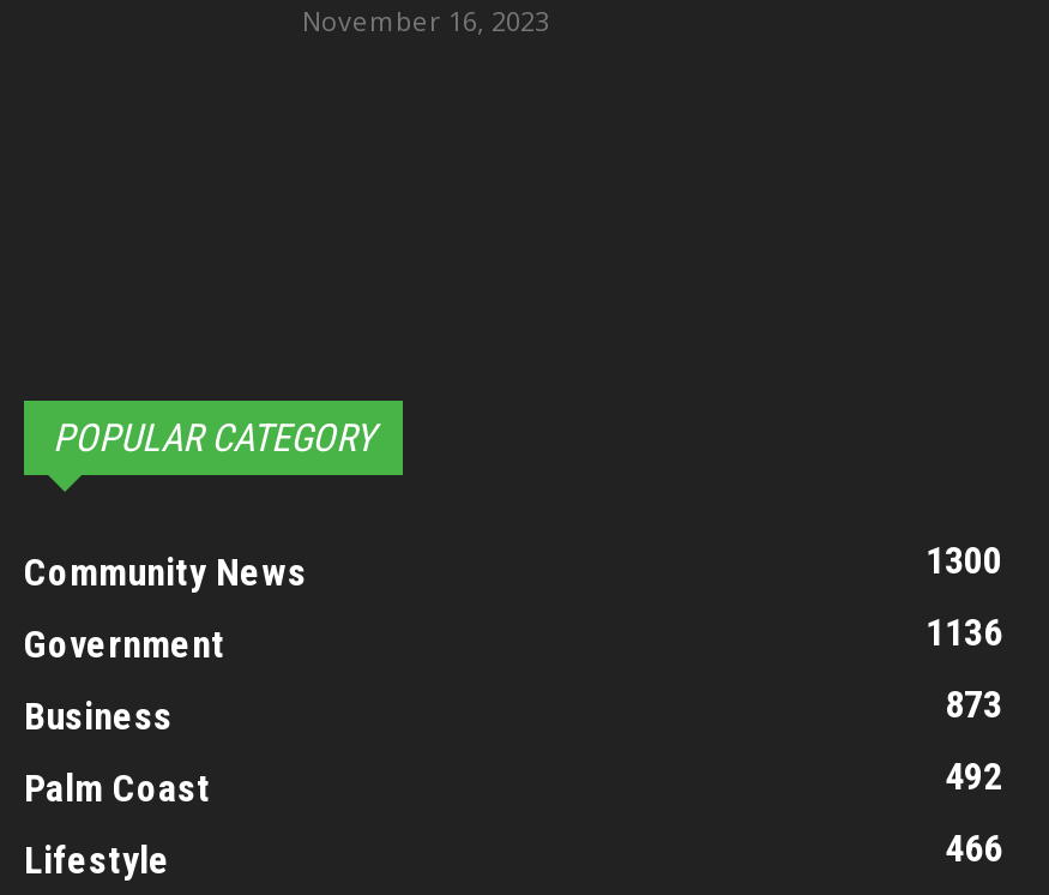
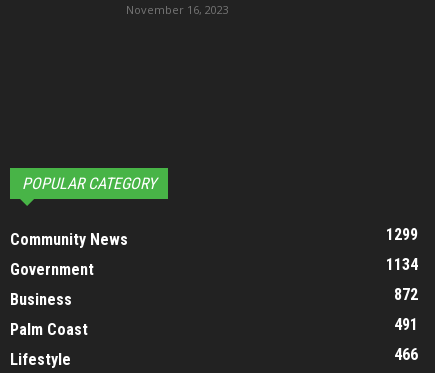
- 1300
+ 1299

- 1136
+ 1134

- 873
+ 872

- 492
+ 491
